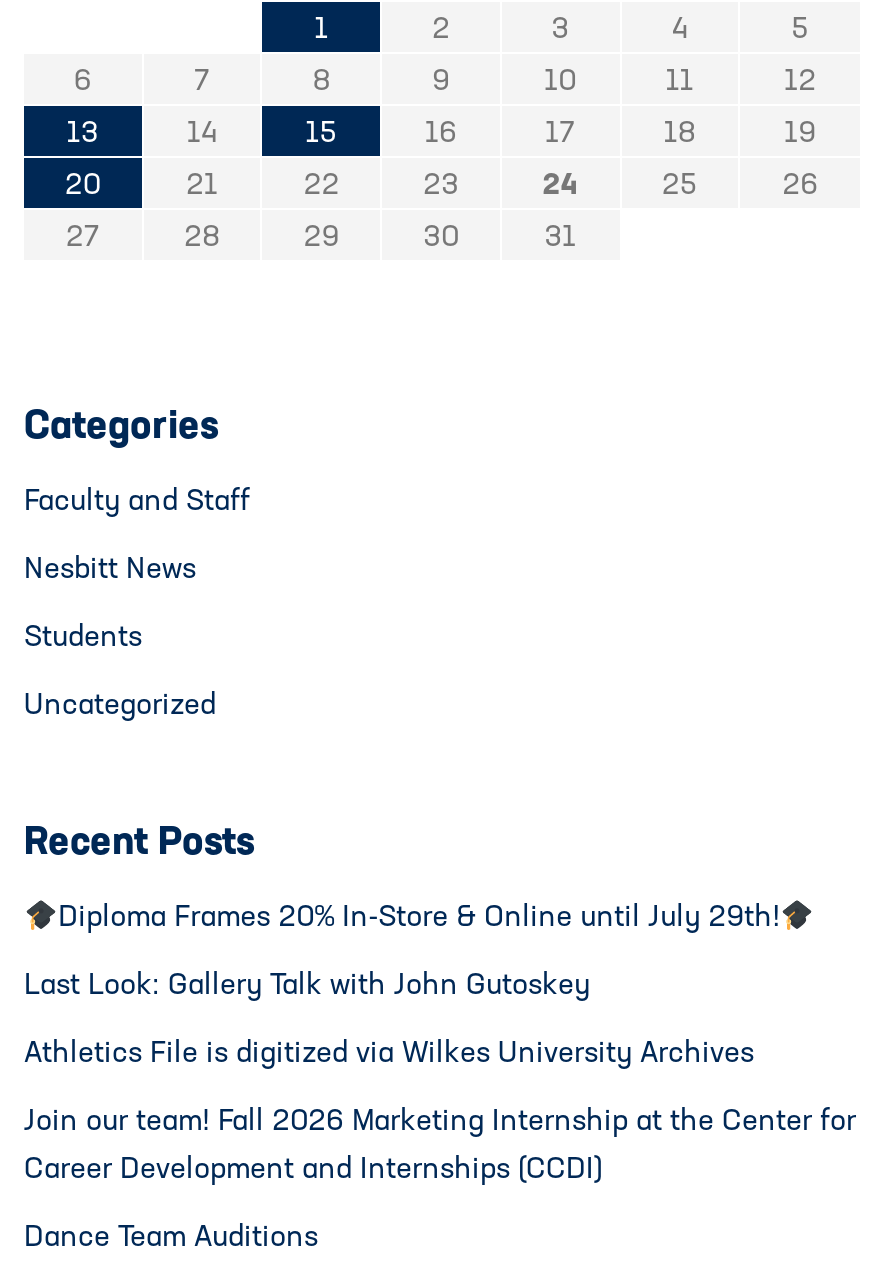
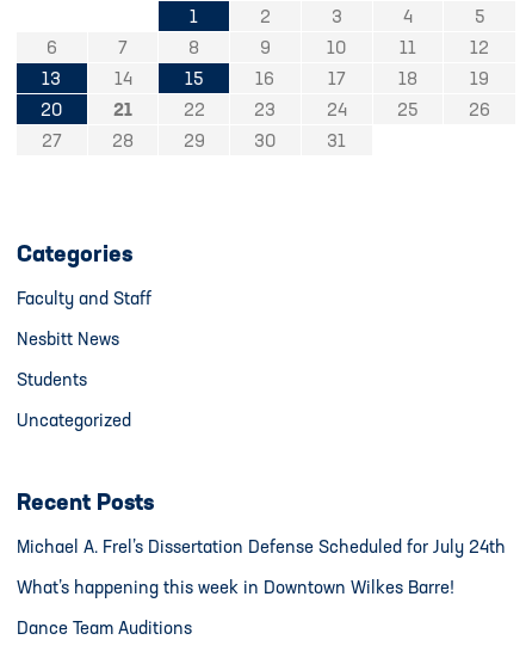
- Diploma Frames 20% In-Store & Online until July 29th!
- Last Look: Gallery Talk with John Gutoskey
- Athletics File is digitized via Wilkes University Archives
- Join our team! Fall 2026 Marketing Internship at the Center for
- Career Development and Internships (CCDI)
+ Michael A. Frel’s Dissertation Defense Scheduled for July 24th
+ What’s happening this week in Downtown Wilkes Barre!
